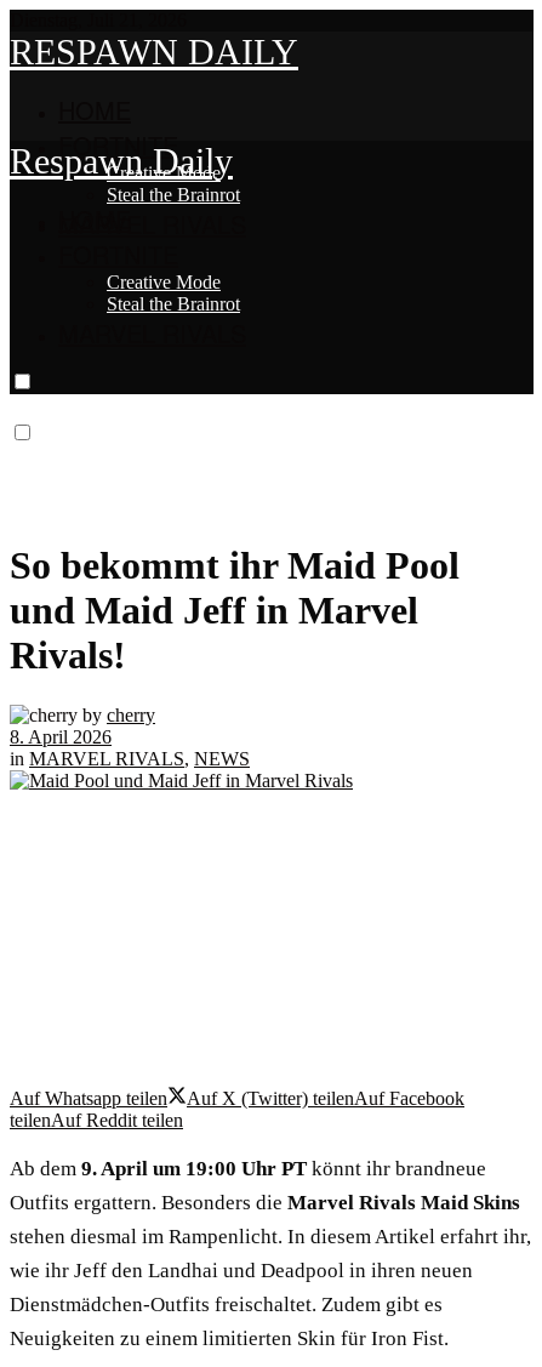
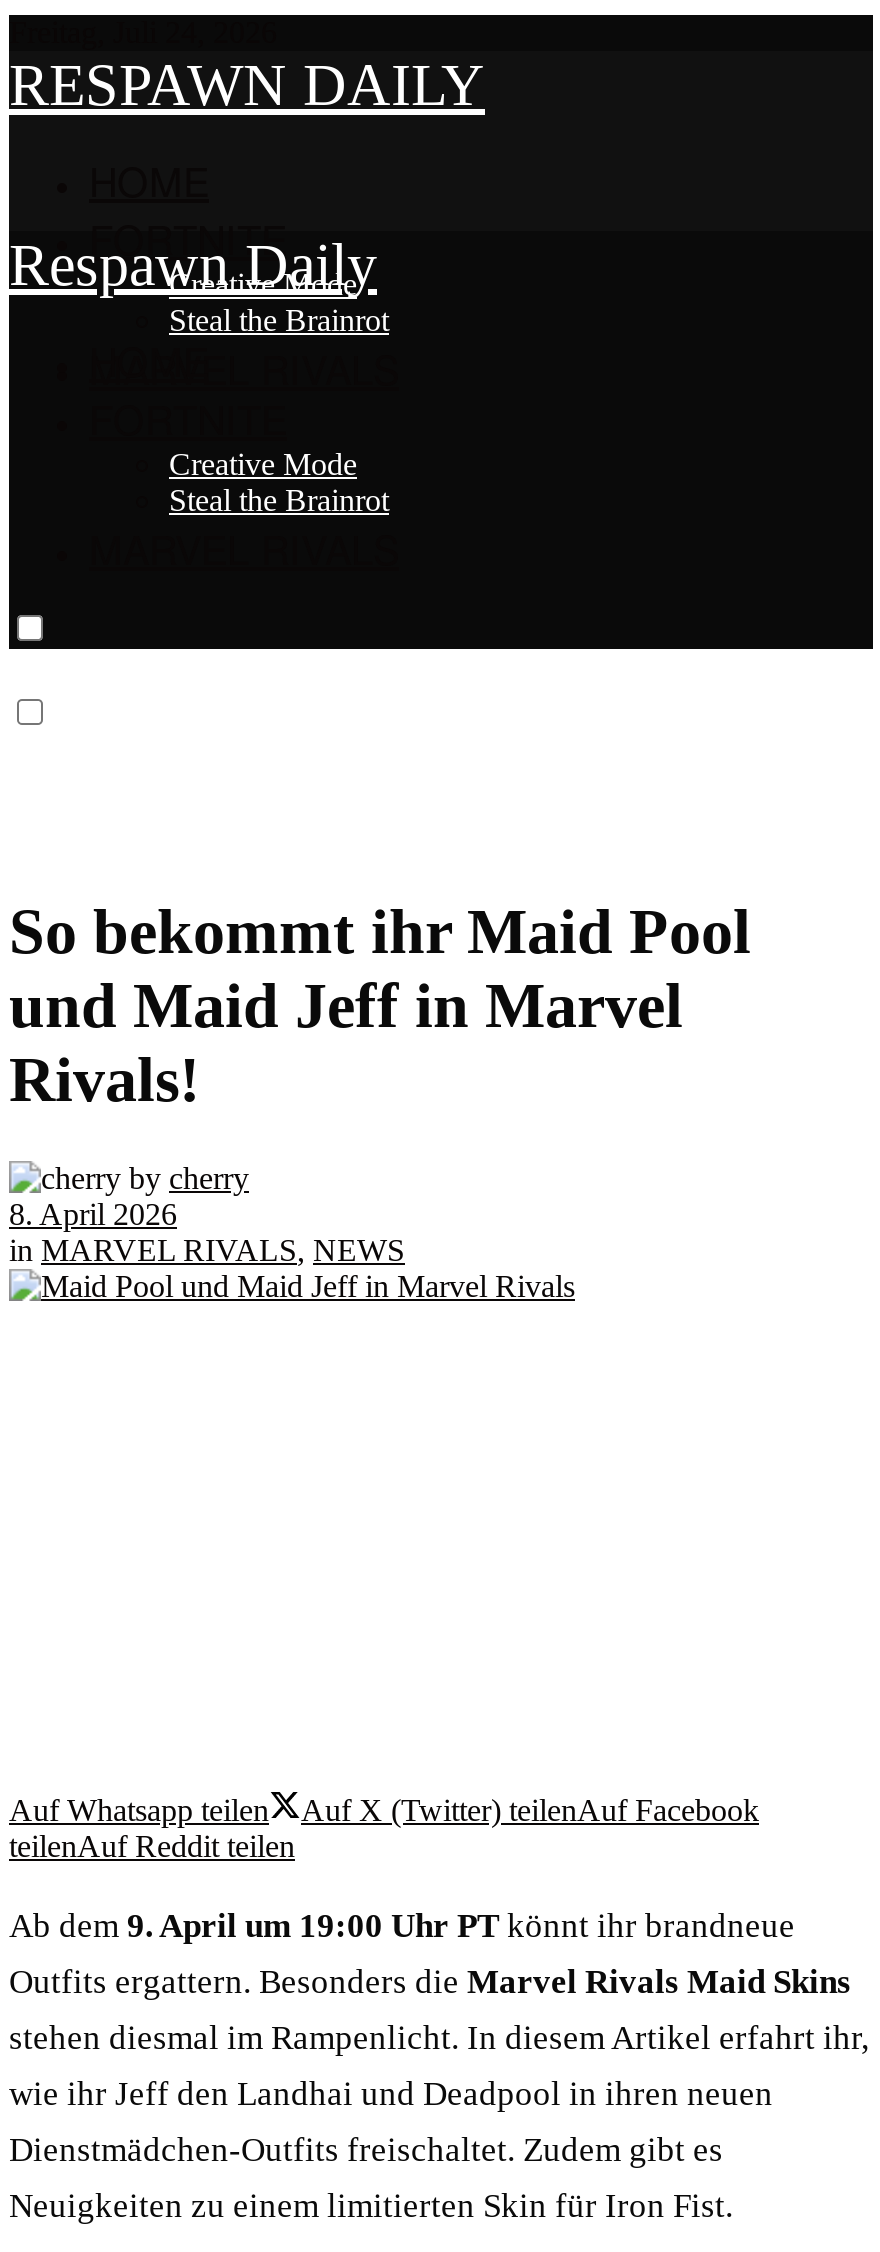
- Dienstag, Juli 21, 2026
+ Freitag, Juli 24, 2026
